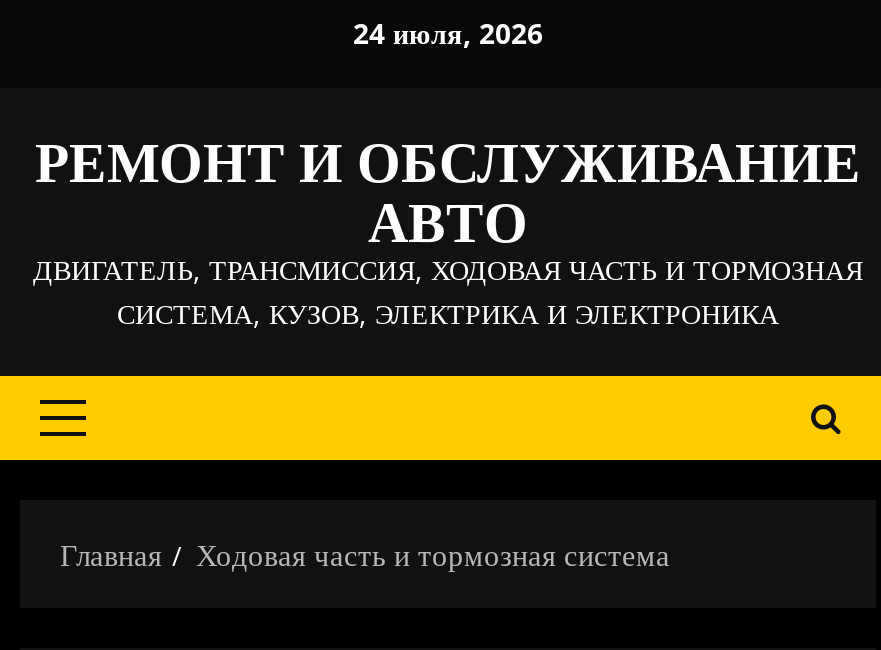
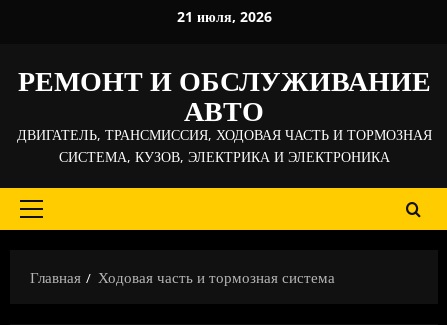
- 24 июля, 2026
+ 21 июля, 2026
